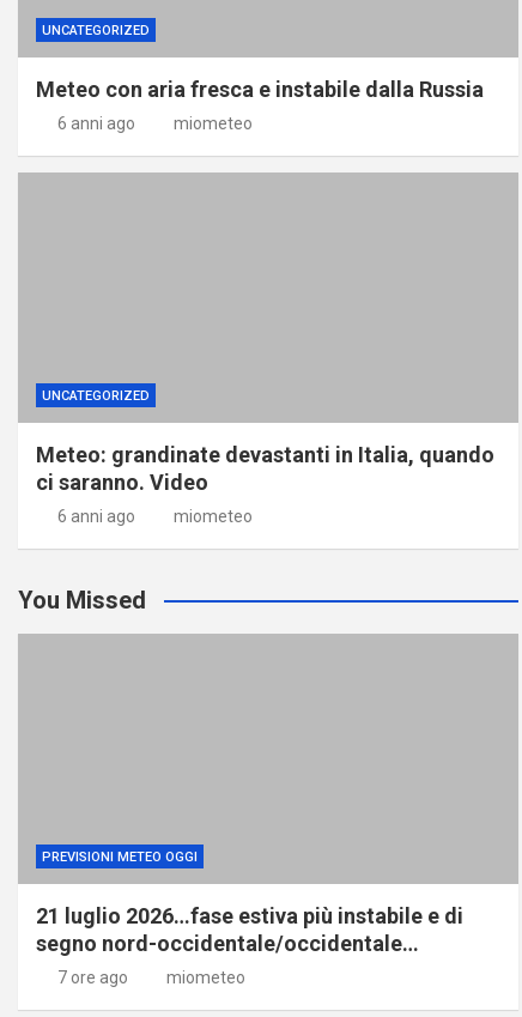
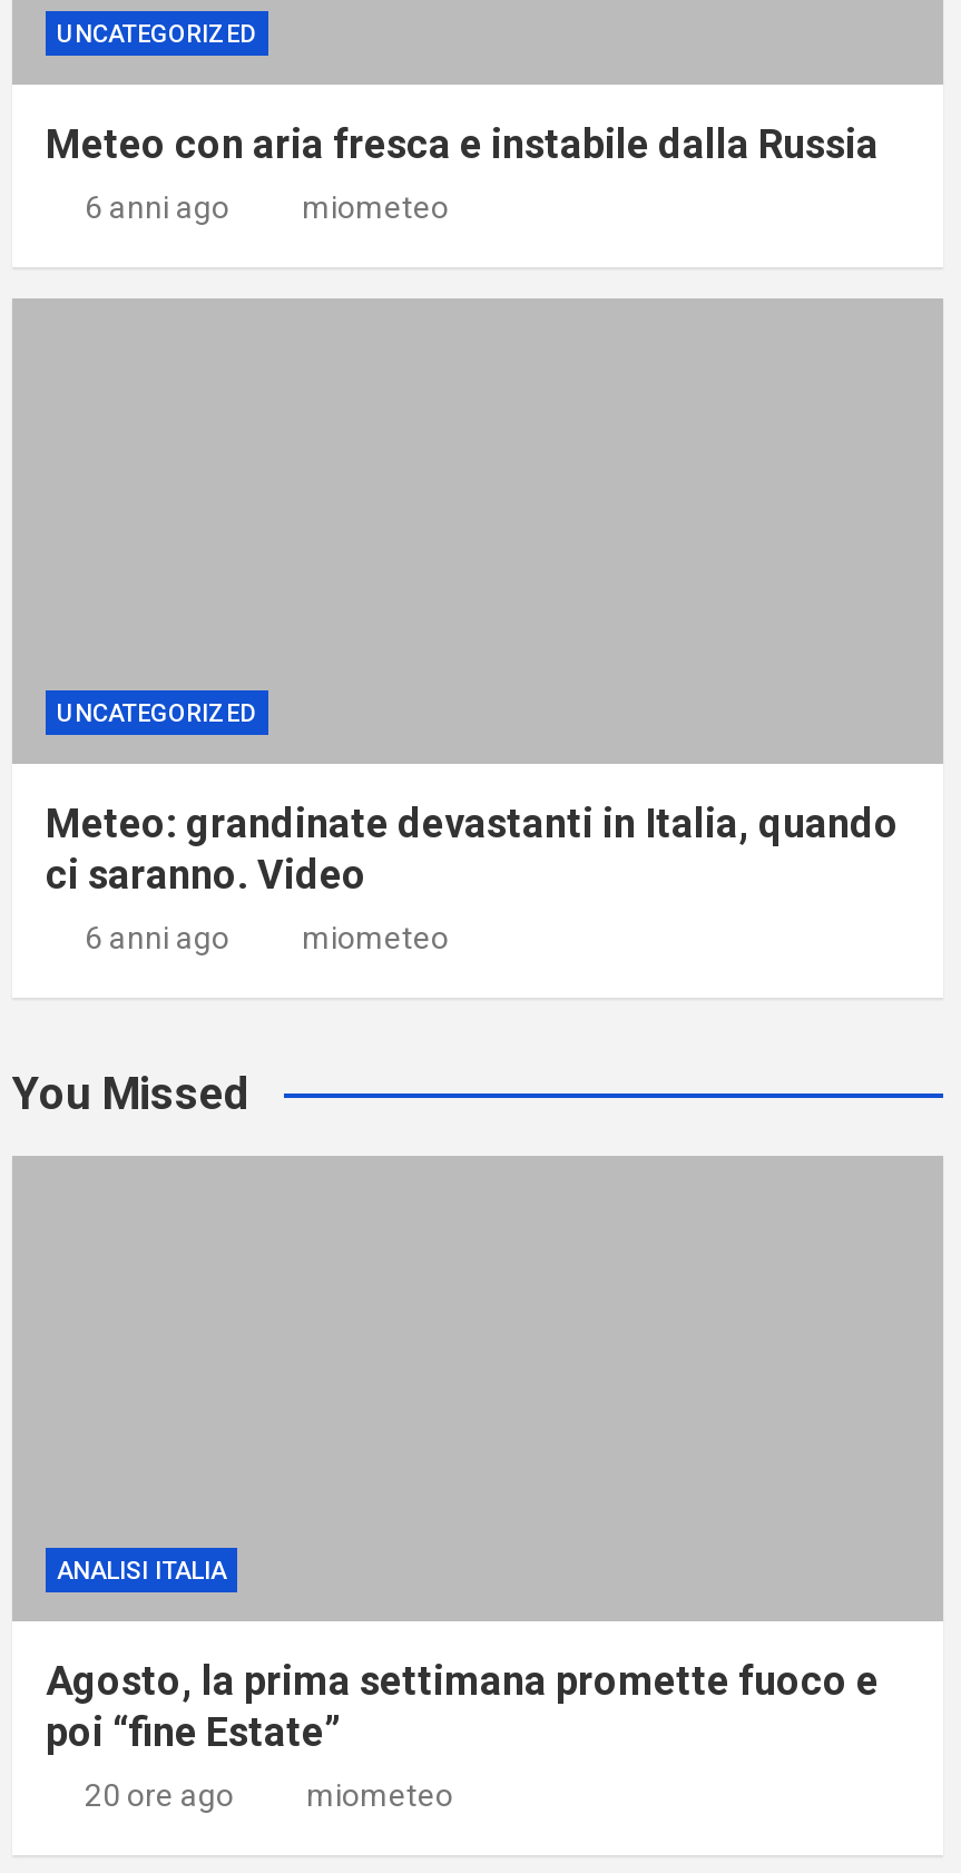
- PREVISIONI METEO OGGI
+ ANALISI ITALIA

- 21 luglio 2026…fase estiva più instabile e di
- segno nord-occidentale/occidentale…
+ Agosto, la prima settimana promette fuoco e
+ poi “fine Estate”

- 7 ore ago
+ 20 ore ago
